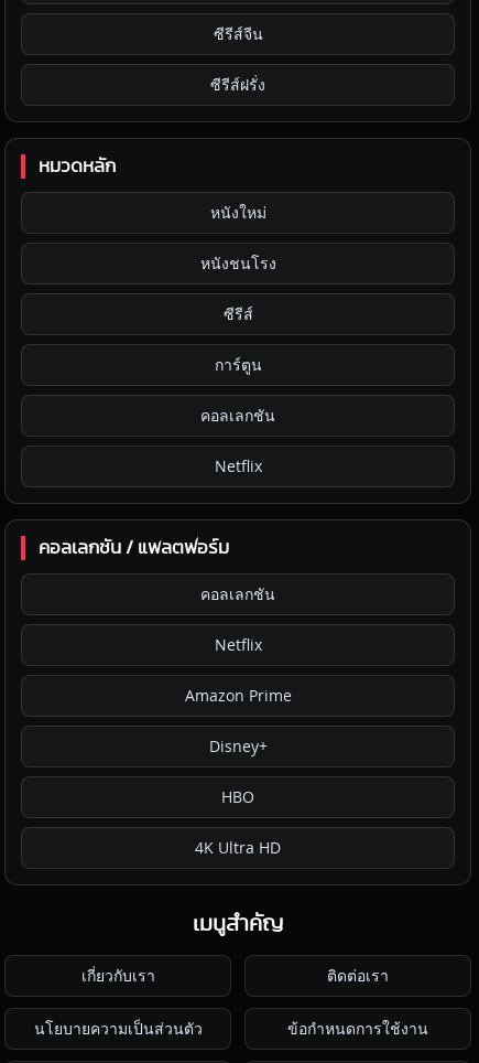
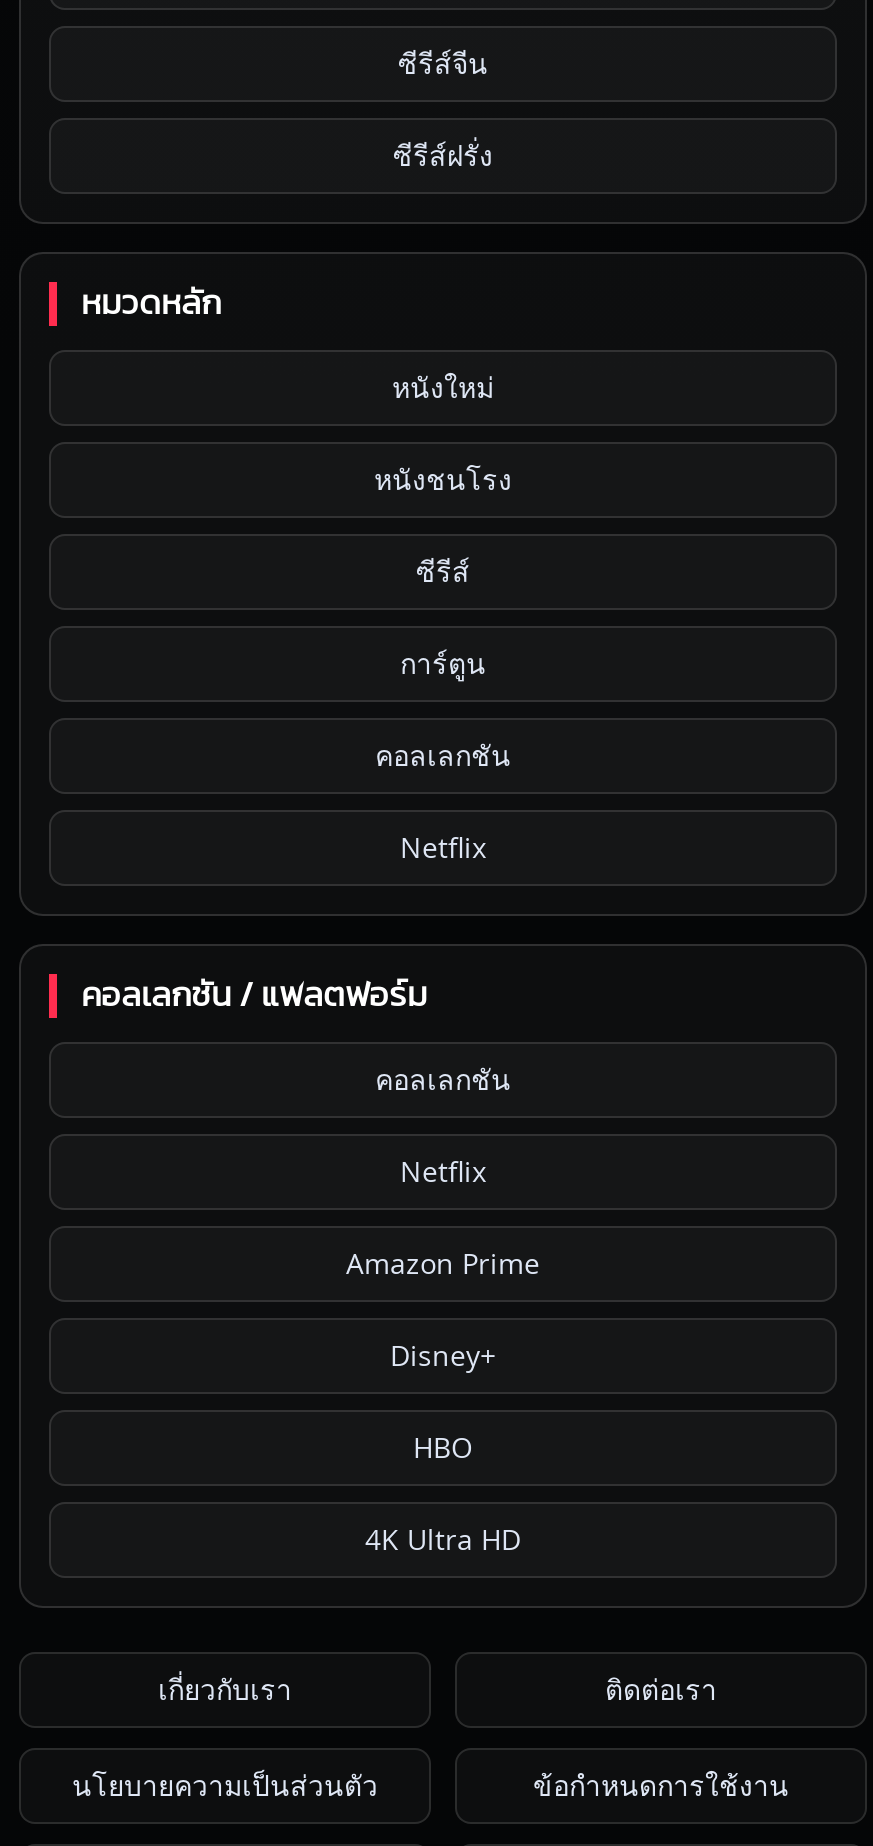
- เมนูสำคัญ
